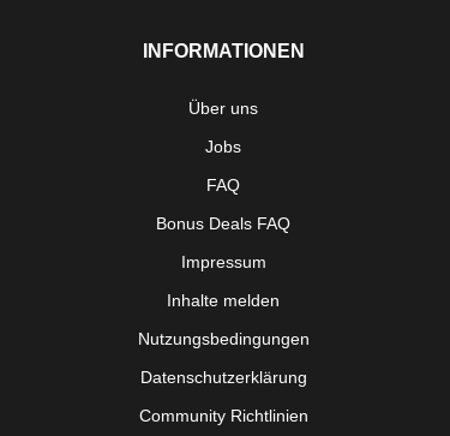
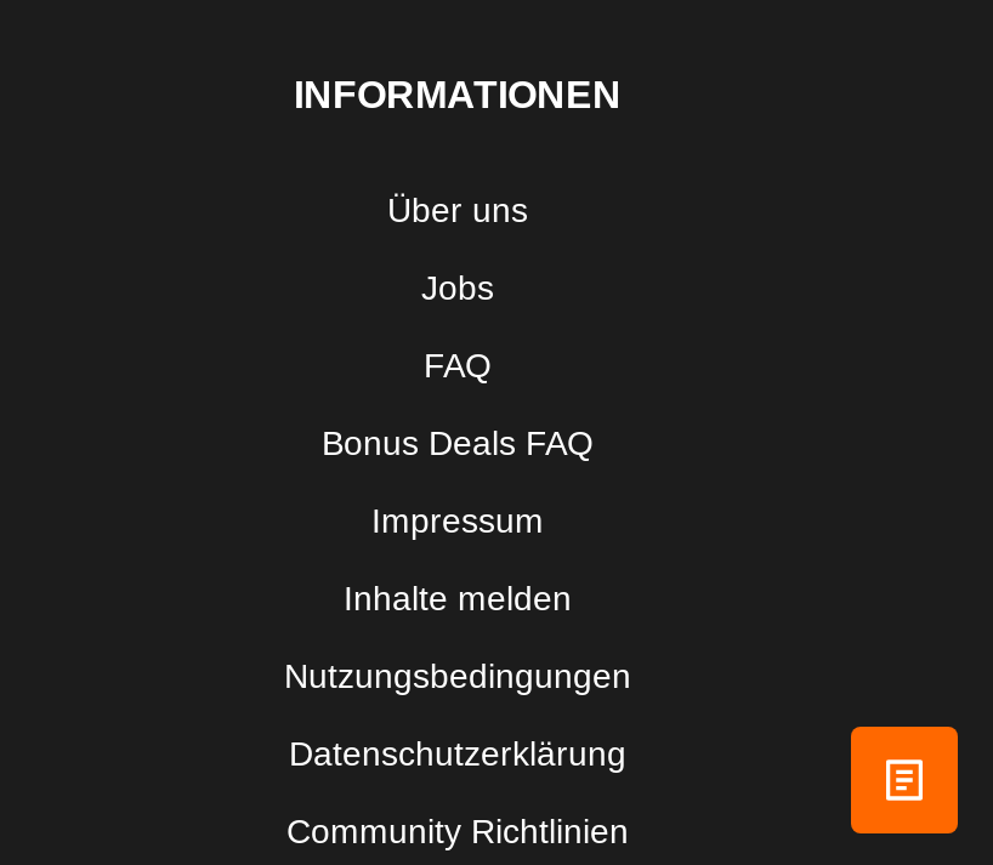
+ [image]
